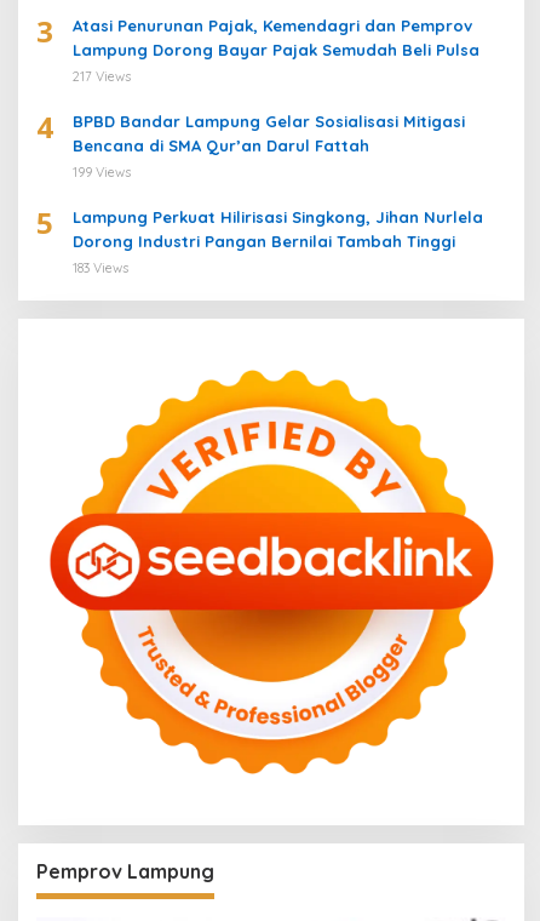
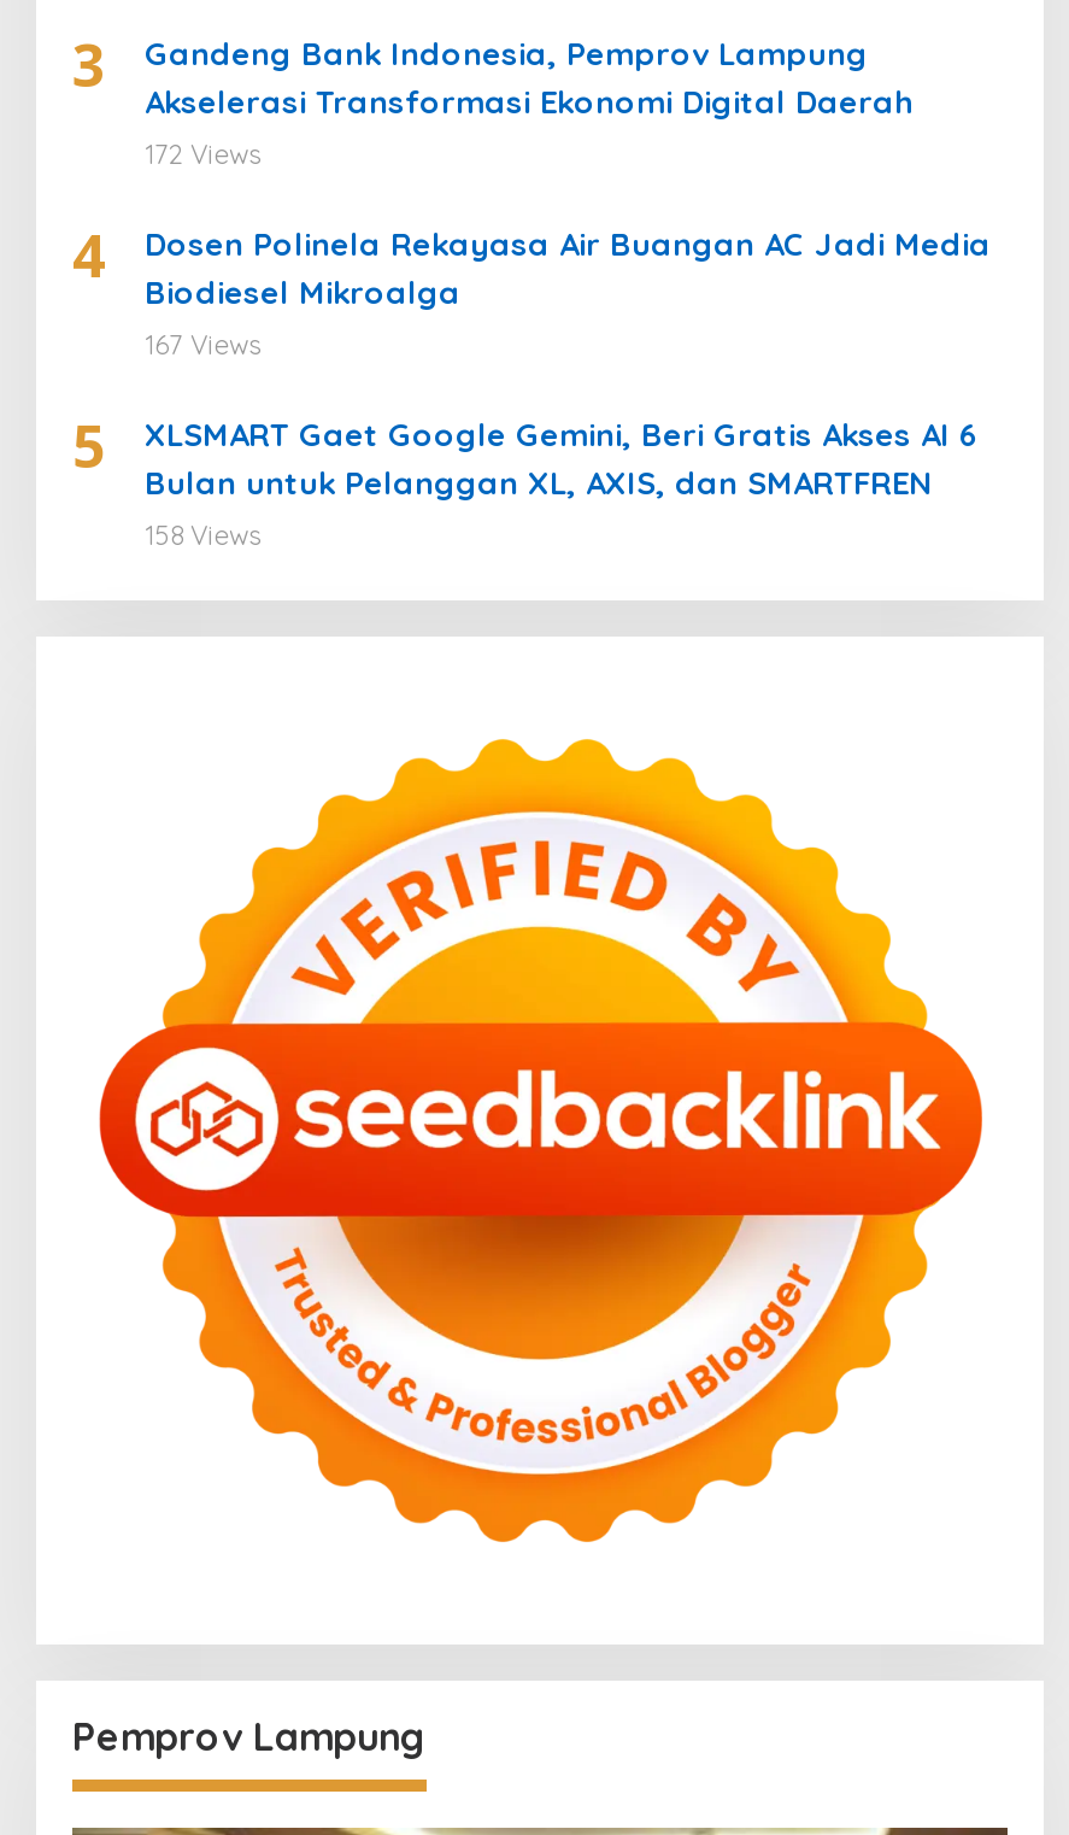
- Atasi Penurunan Pajak, Kemendagri dan Pemprov
- Lampung Dorong Bayar Pajak Semudah Beli Pulsa
- 217 Views
+ Gandeng Bank Indonesia, Pemprov Lampung
+ Akselerasi Transformasi Ekonomi Digital Daerah
+ 172 Views

- BPBD Bandar Lampung Gelar Sosialisasi Mitigasi
- Bencana di SMA Qur’an Darul Fattah
- 199 Views
+ Dosen Polinela Rekayasa Air Buangan AC Jadi Media
+ Biodiesel Mikroalga
+ 167 Views

- Lampung Perkuat Hilirisasi Singkong, Jihan Nurlela
- Dorong Industri Pangan Bernilai Tambah Tinggi
- 183 Views
+ XLSMART Gaet Google Gemini, Beri Gratis Akses AI 6
+ Bulan untuk Pelanggan XL, AXIS, dan SMARTFREN
+ 158 Views
